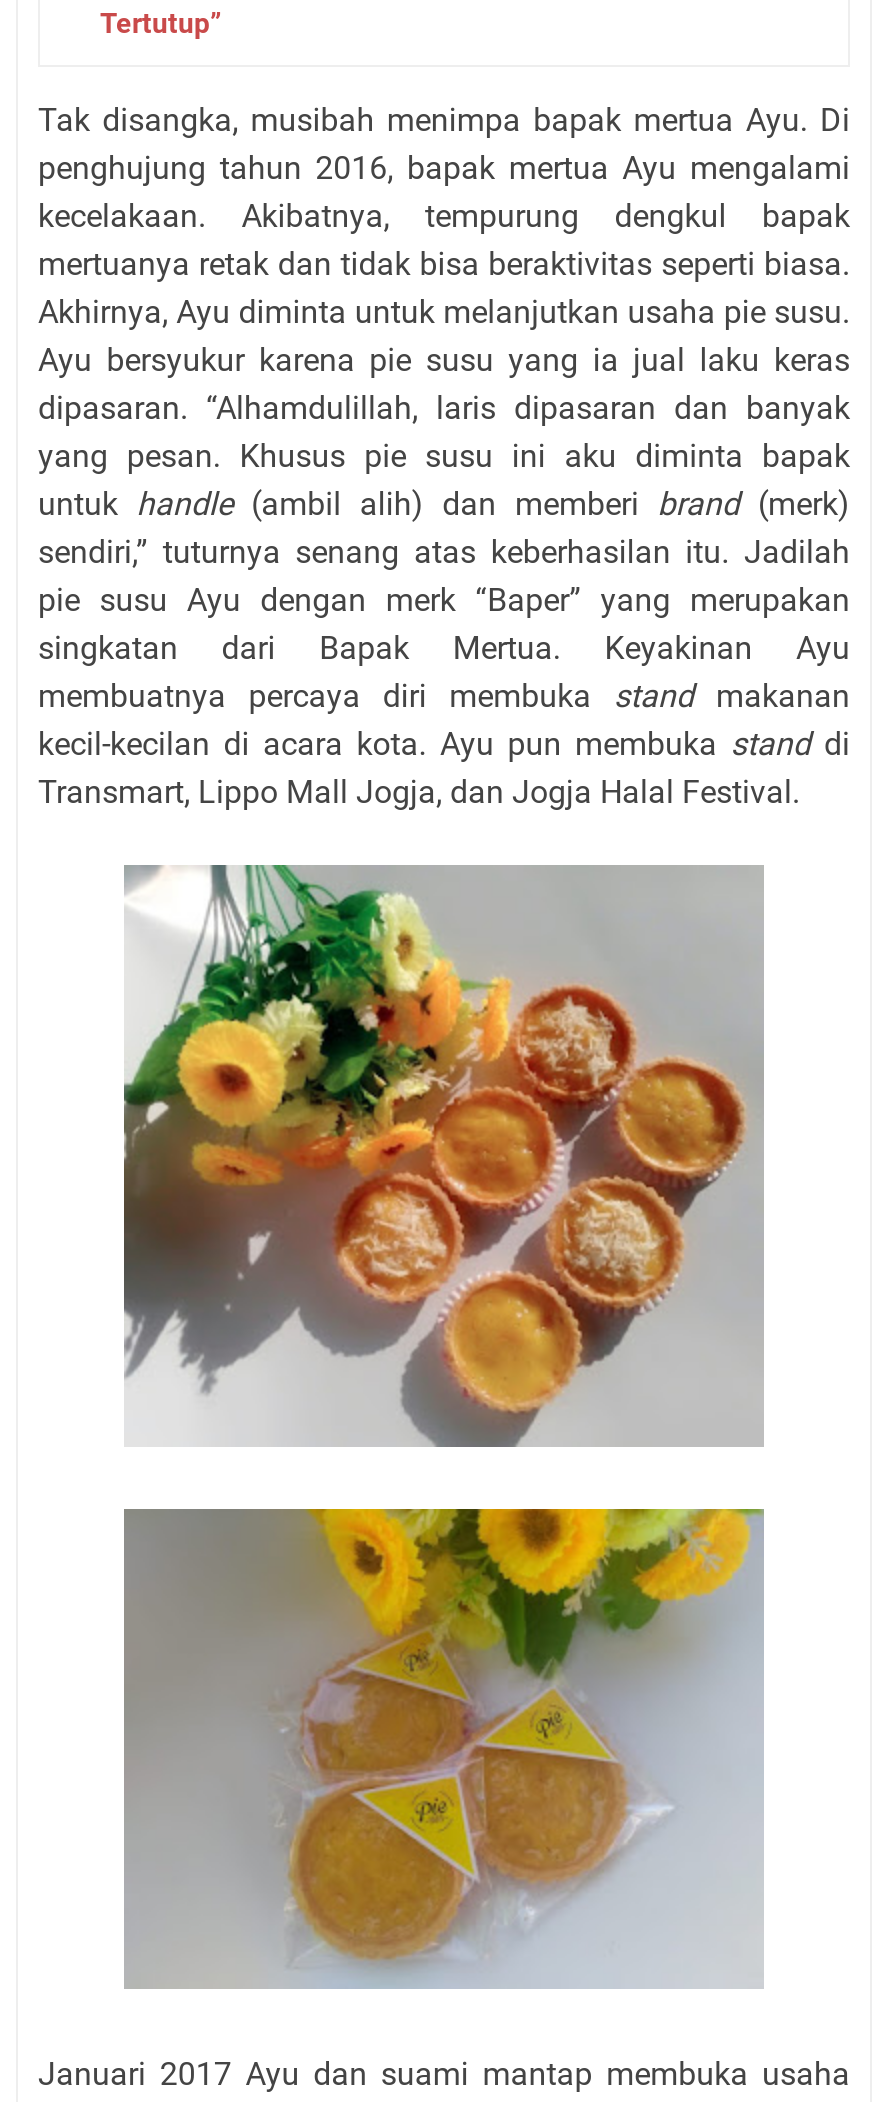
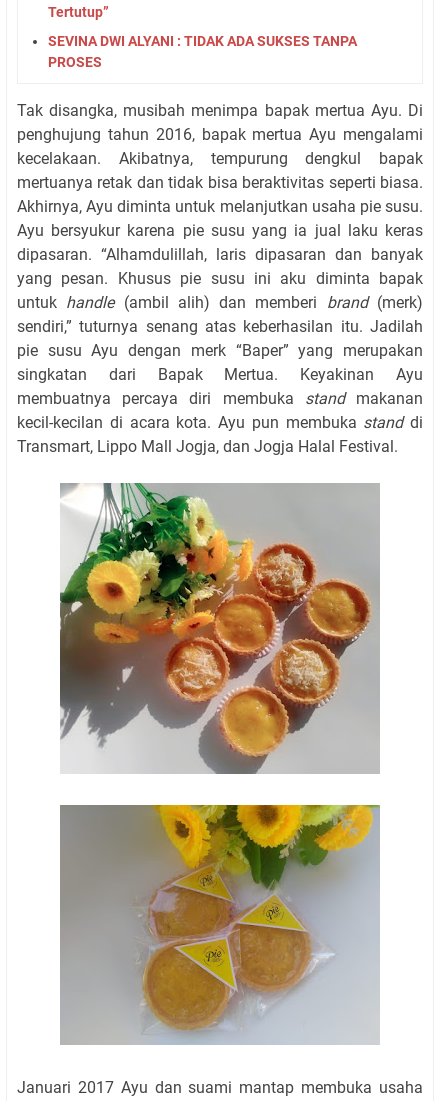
+ SEVINA DWI ALYANI : TIDAK ADA SUKSES TANPA
+ PROSES
